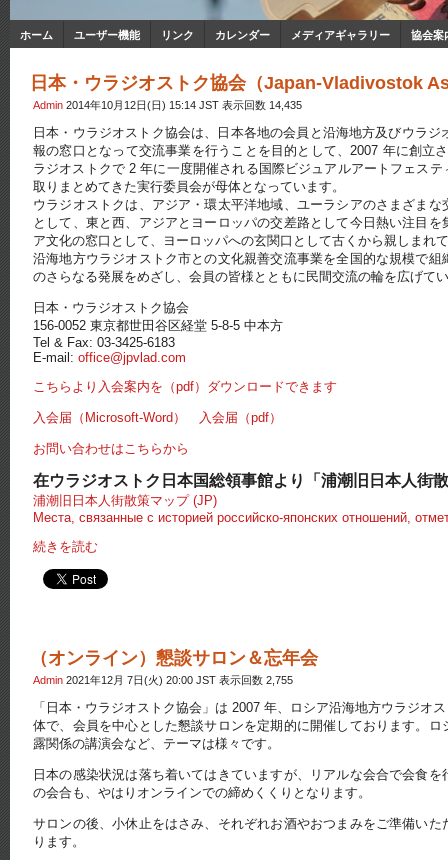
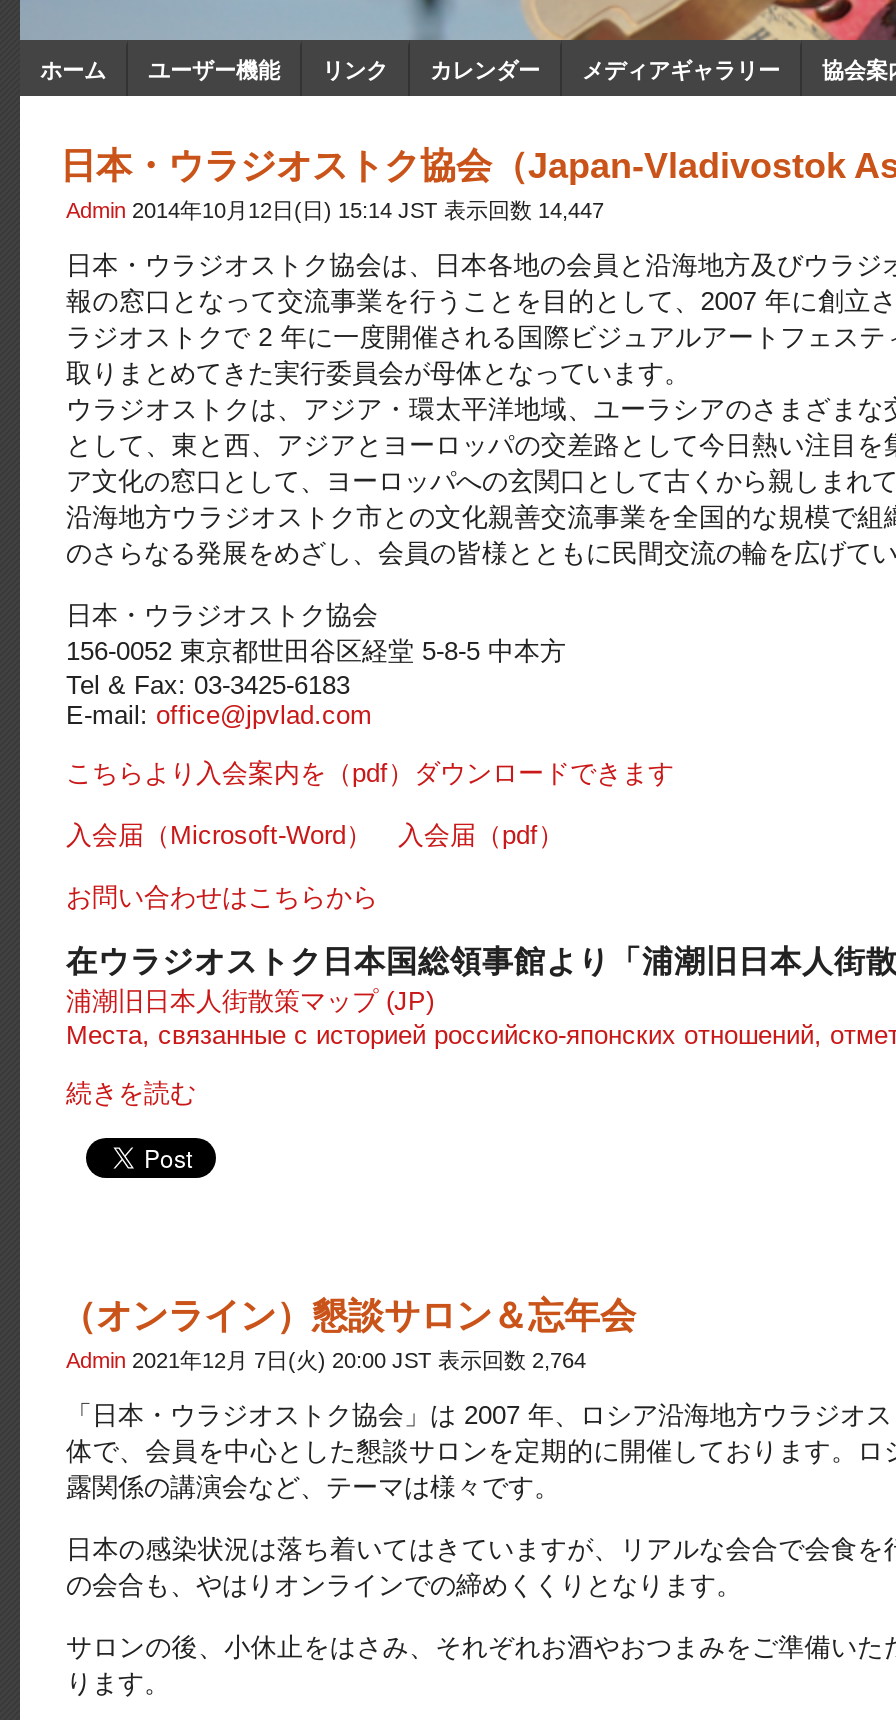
- Admin 2014年10月12日(日) 15:14 JST 表示回数 14,435
+ Admin 2014年10月12日(日) 15:14 JST 表示回数 14,447

- Admin 2021年12月 7日(火) 20:00 JST 表示回数 2,755
+ Admin 2021年12月 7日(火) 20:00 JST 表示回数 2,764
